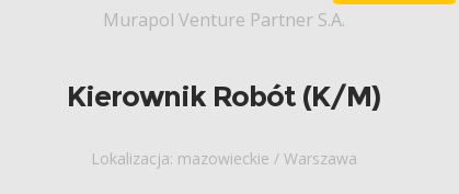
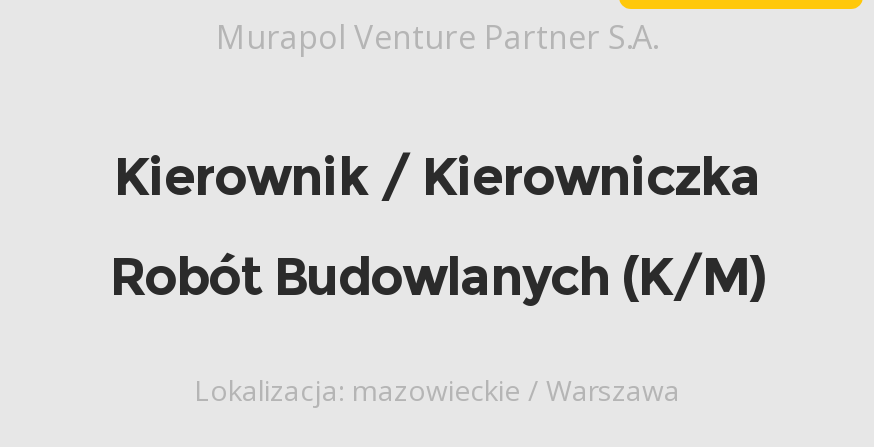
- Kierownik Robót (K/M)
+ Kierownik / Kierowniczka
+ Robót Budowlanych (K/M)
